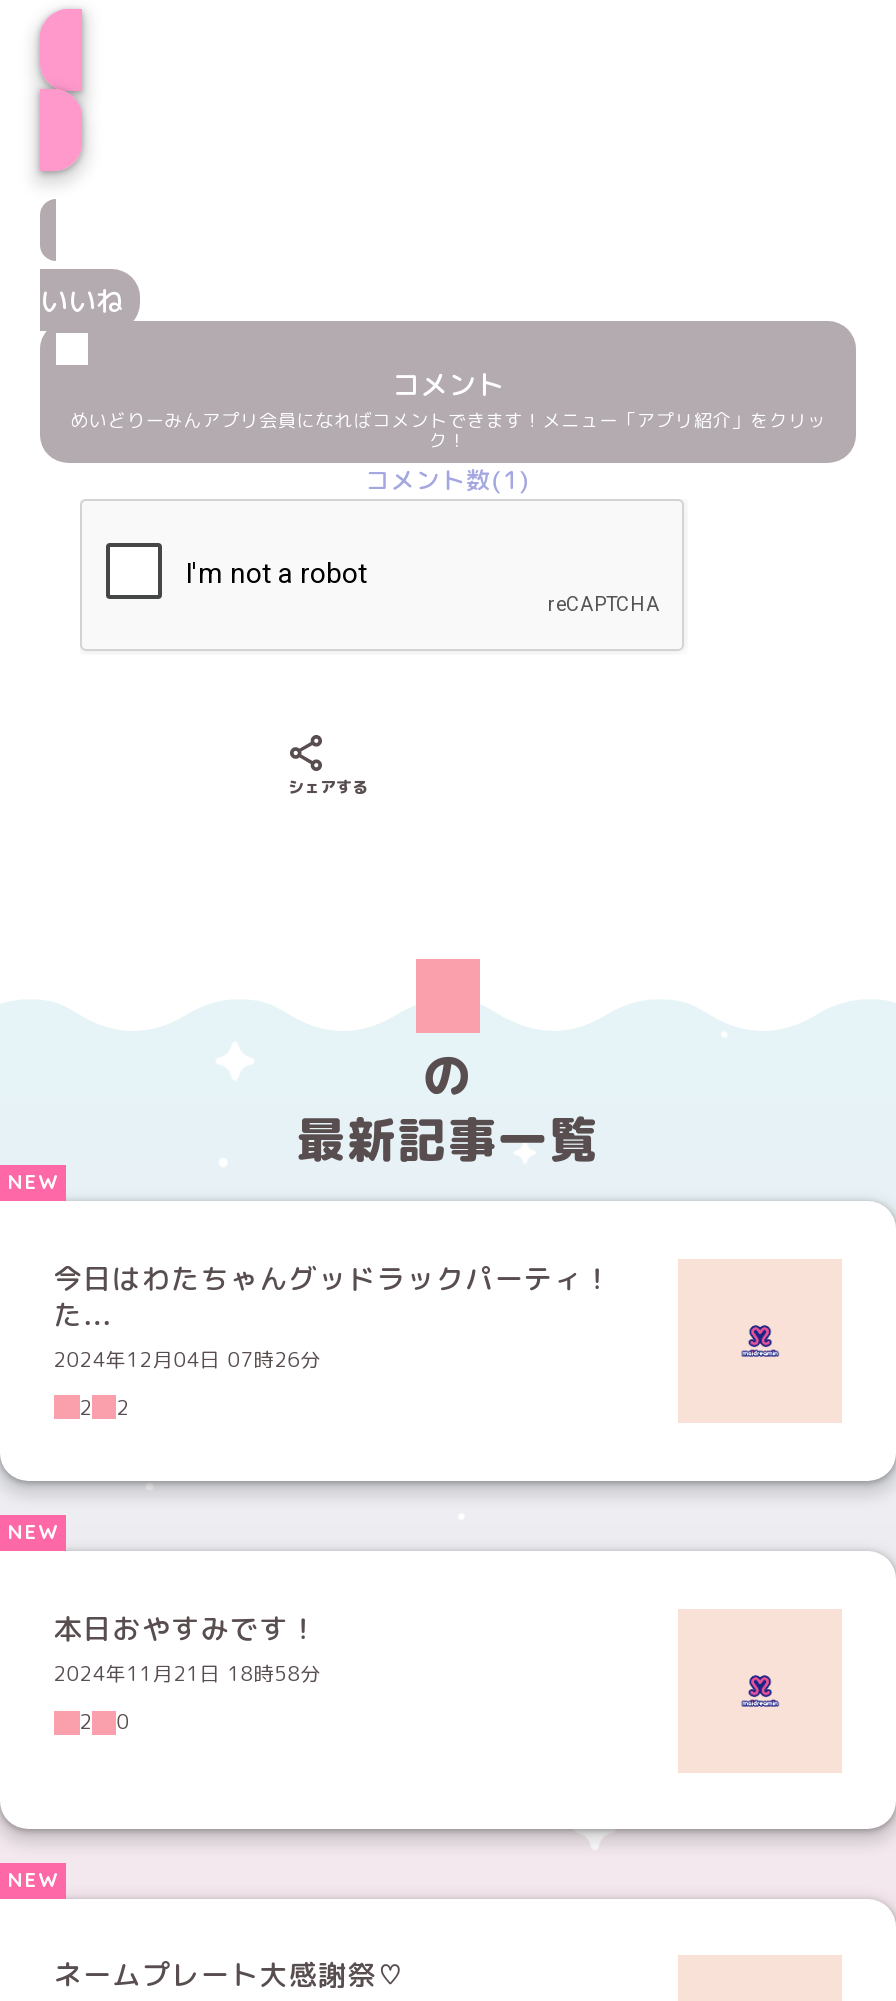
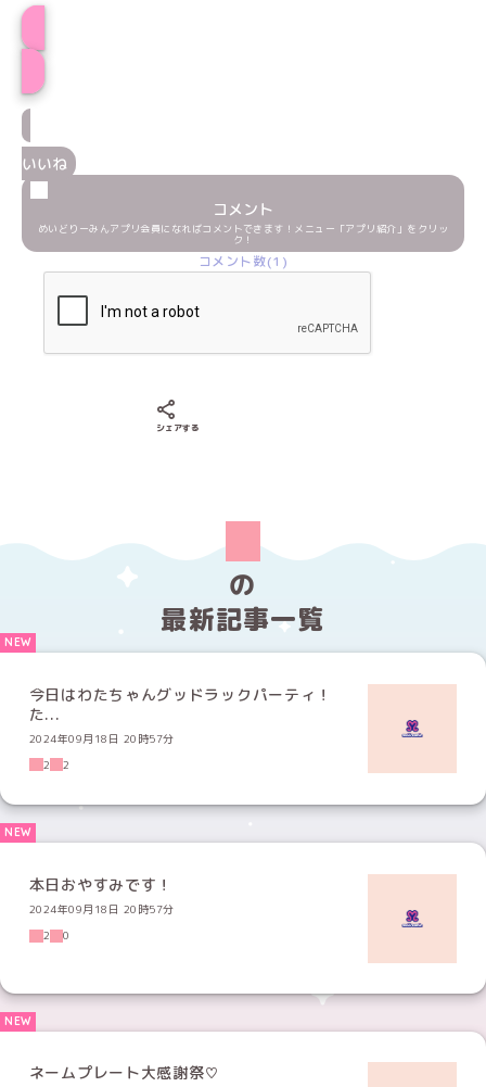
- 2024年12月04日 07時26分
+ 2024年09月18日 20時57分

- 2024年11月21日 18時58分
+ 2024年09月18日 20時57分
